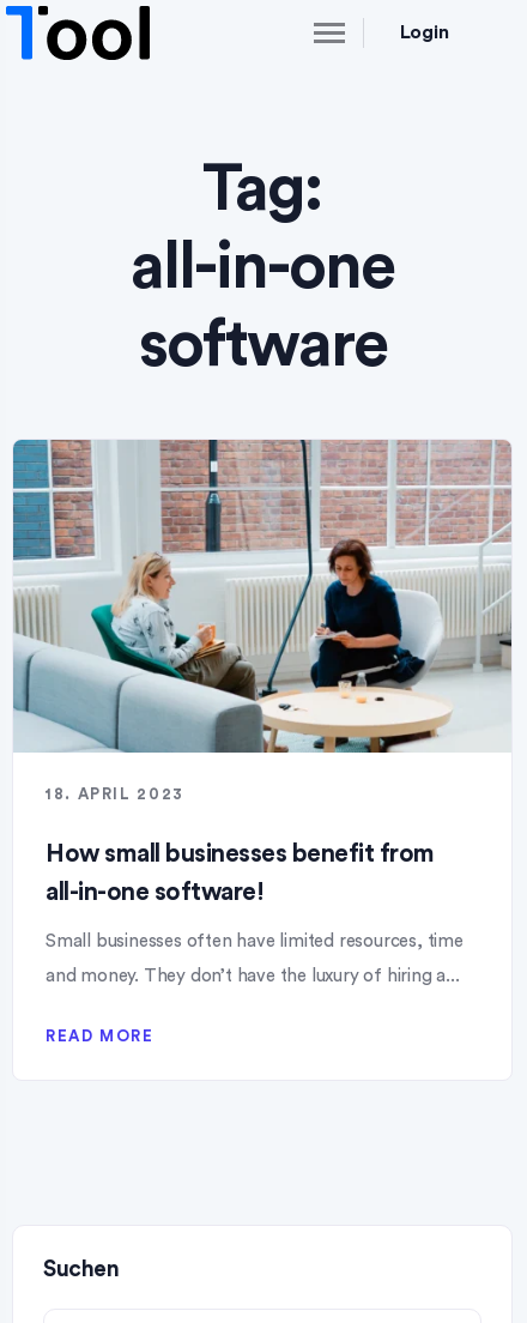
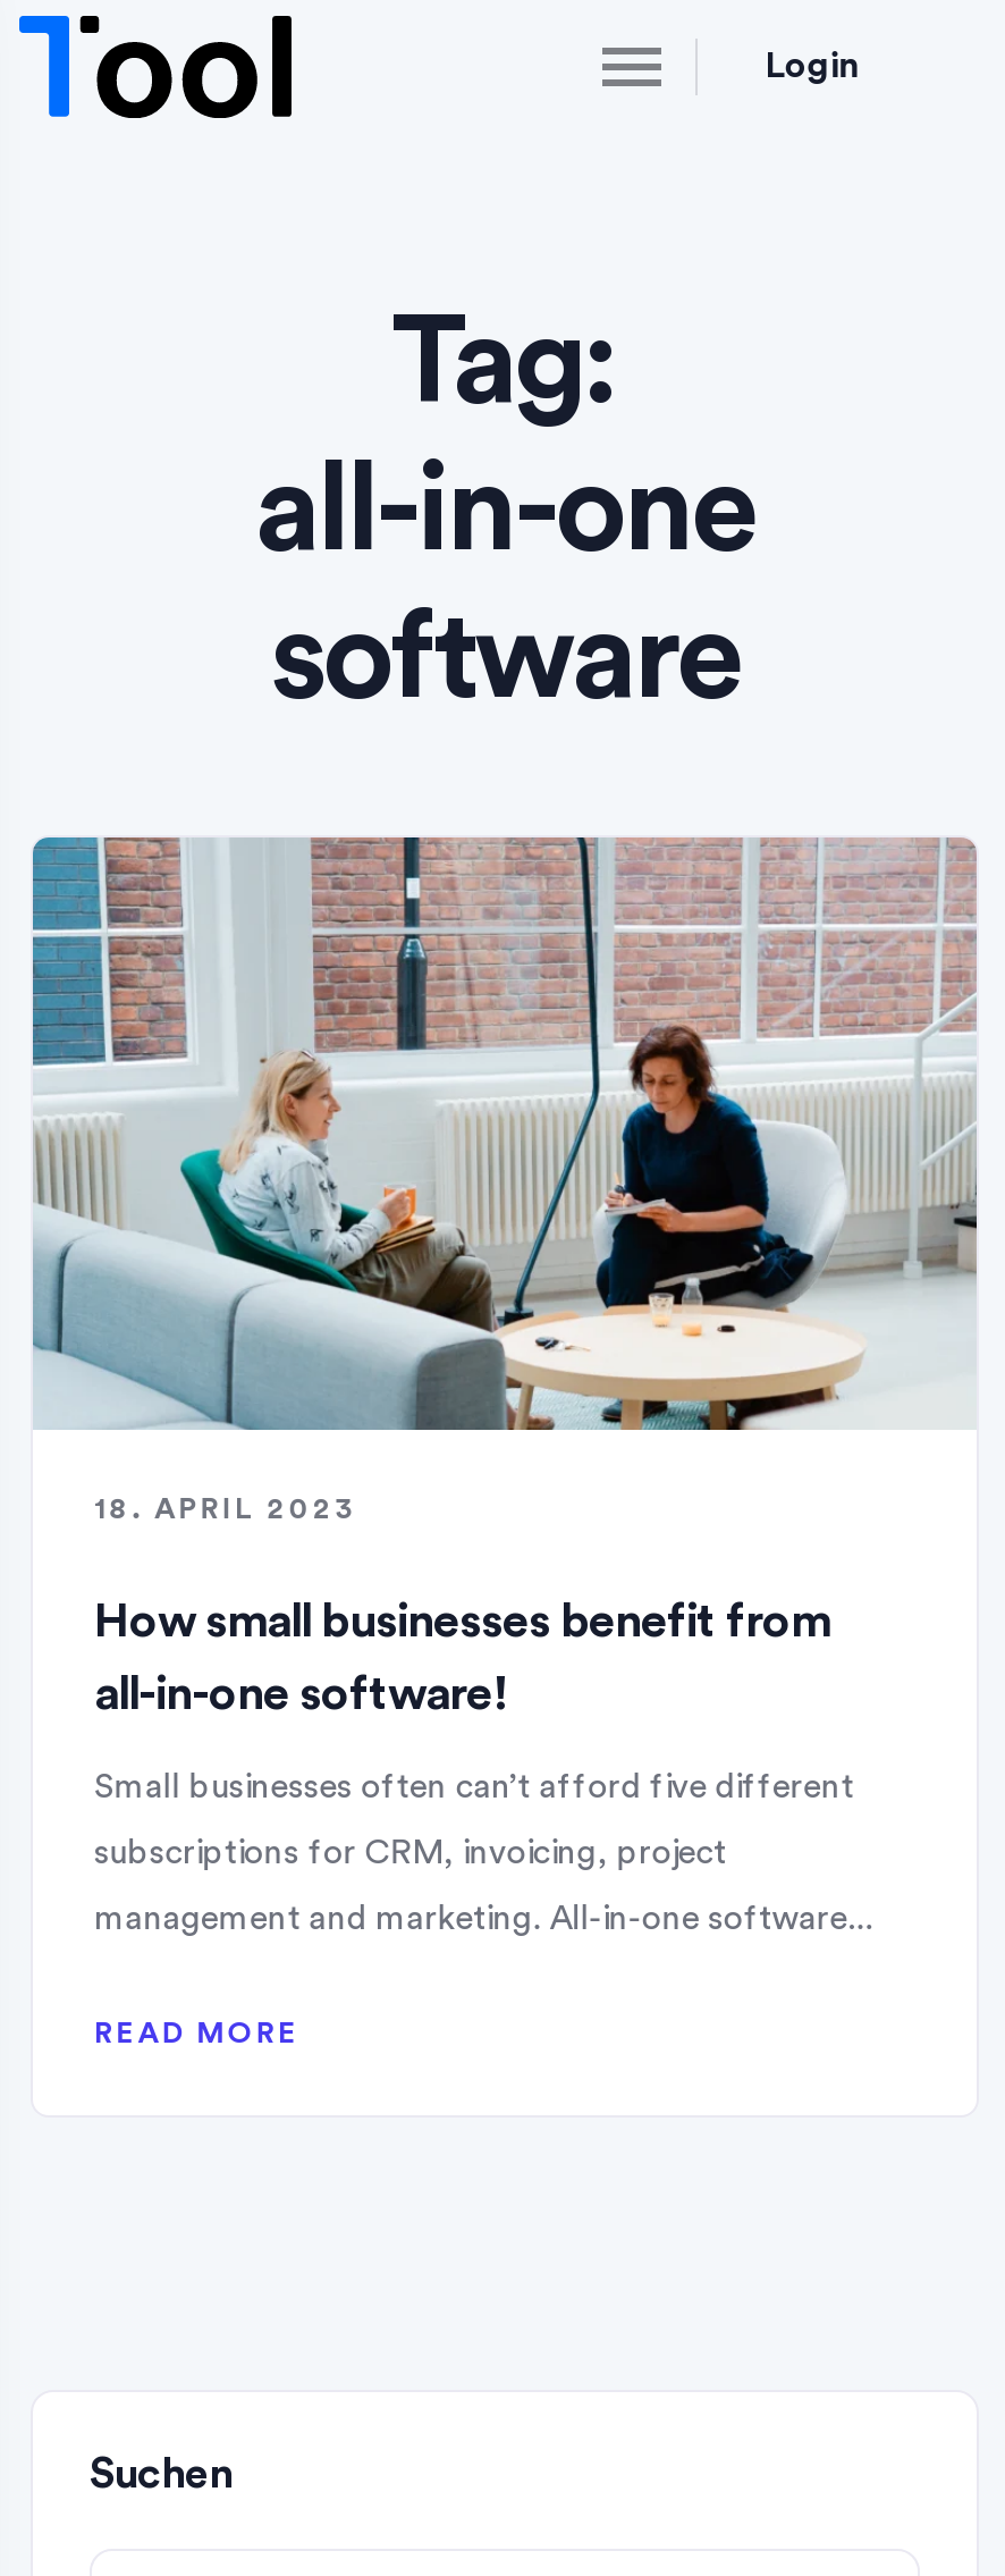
- Small businesses often have limited resources, time
- and money. They don’t have the luxury of hiring a...
+ Small businesses often can’t afford five different
+ subscriptions for CRM, invoicing, project
+ management and marketing. All-in-one software...
